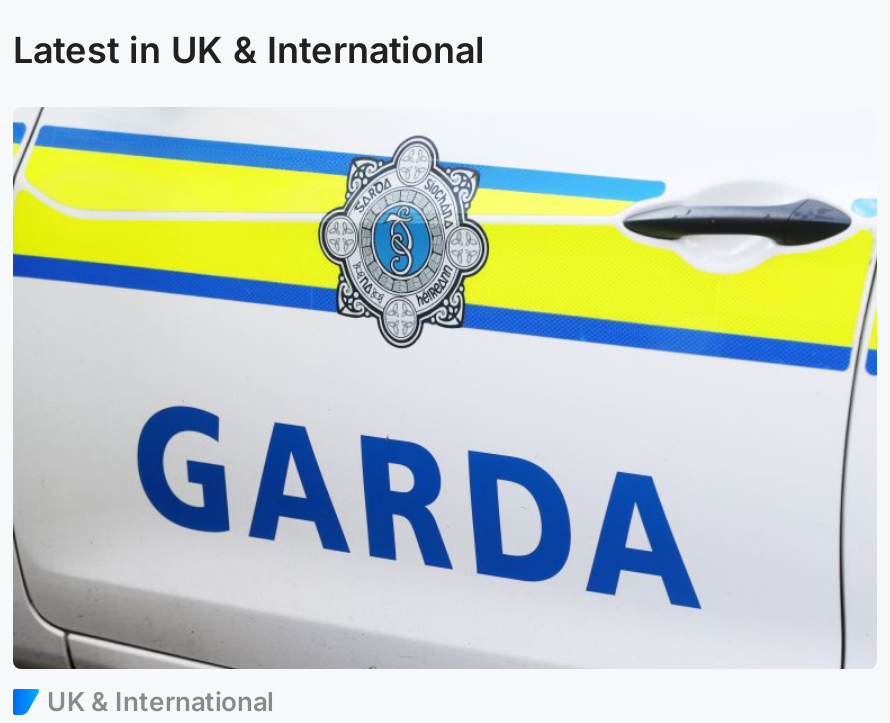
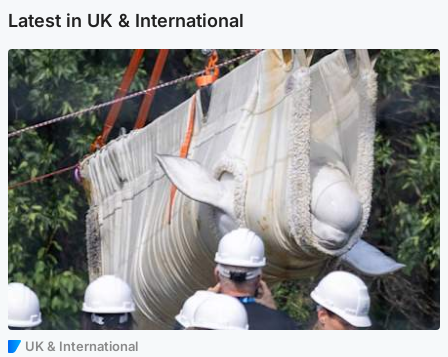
- [image]
+ [image]
